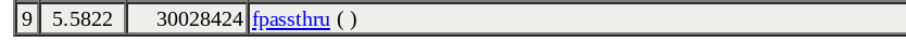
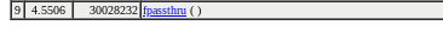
- 5.5822
+ 4.5506

- 30028424 fpassthru ( )
+ 30028232 fpassthru ( )
